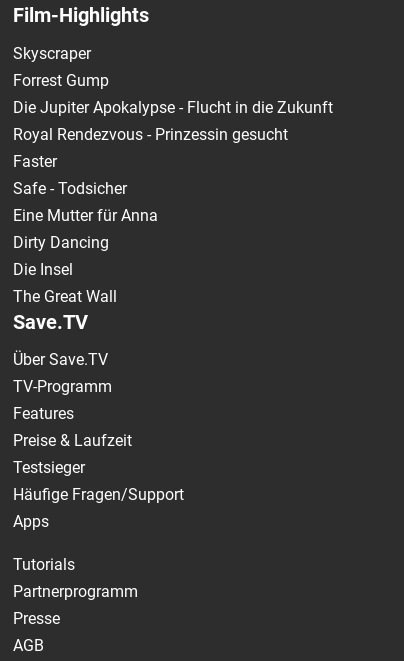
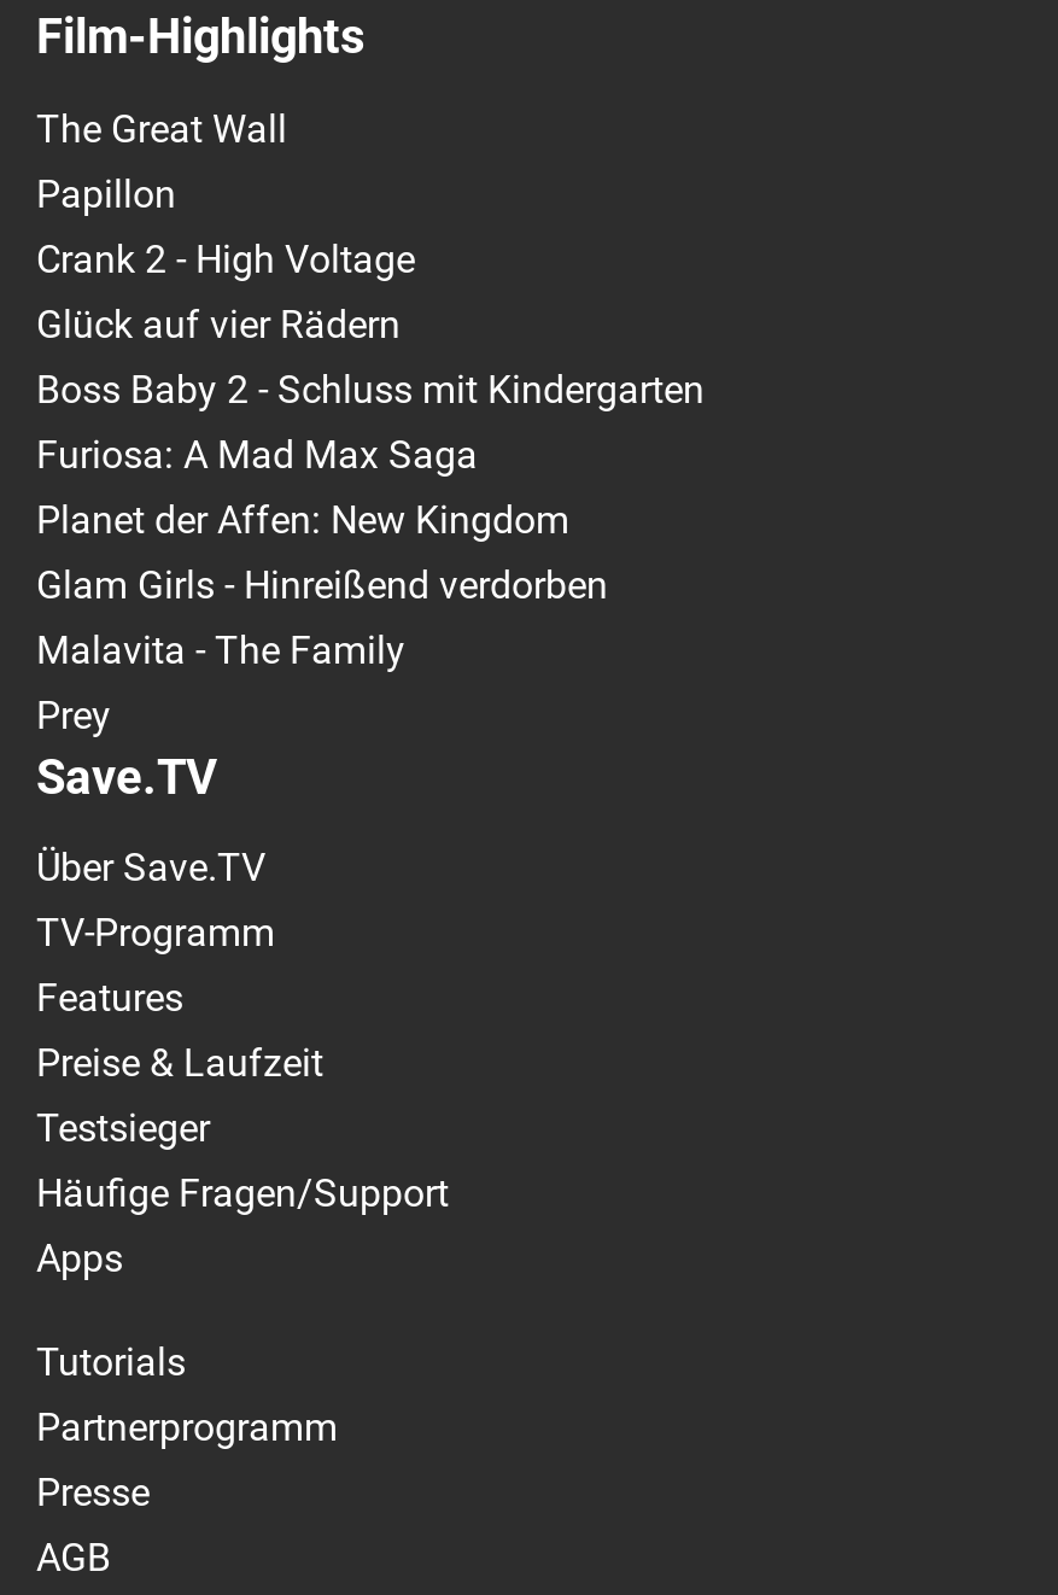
- Skyscraper
- Forrest Gump
- Die Jupiter Apokalypse - Flucht in die Zukunft
- Royal Rendezvous - Prinzessin gesucht
- Faster
- Safe - Todsicher
- Eine Mutter für Anna
- Dirty Dancing
- Die Insel

moved up: The Great Wall

+ Papillon
+ Crank 2 - High Voltage
+ Glück auf vier Rädern
+ Boss Baby 2 - Schluss mit Kindergarten
+ Furiosa: A Mad Max Saga
+ Planet der Affen: New Kingdom
+ Glam Girls - Hinreißend verdorben
+ Malavita - The Family
+ Prey
